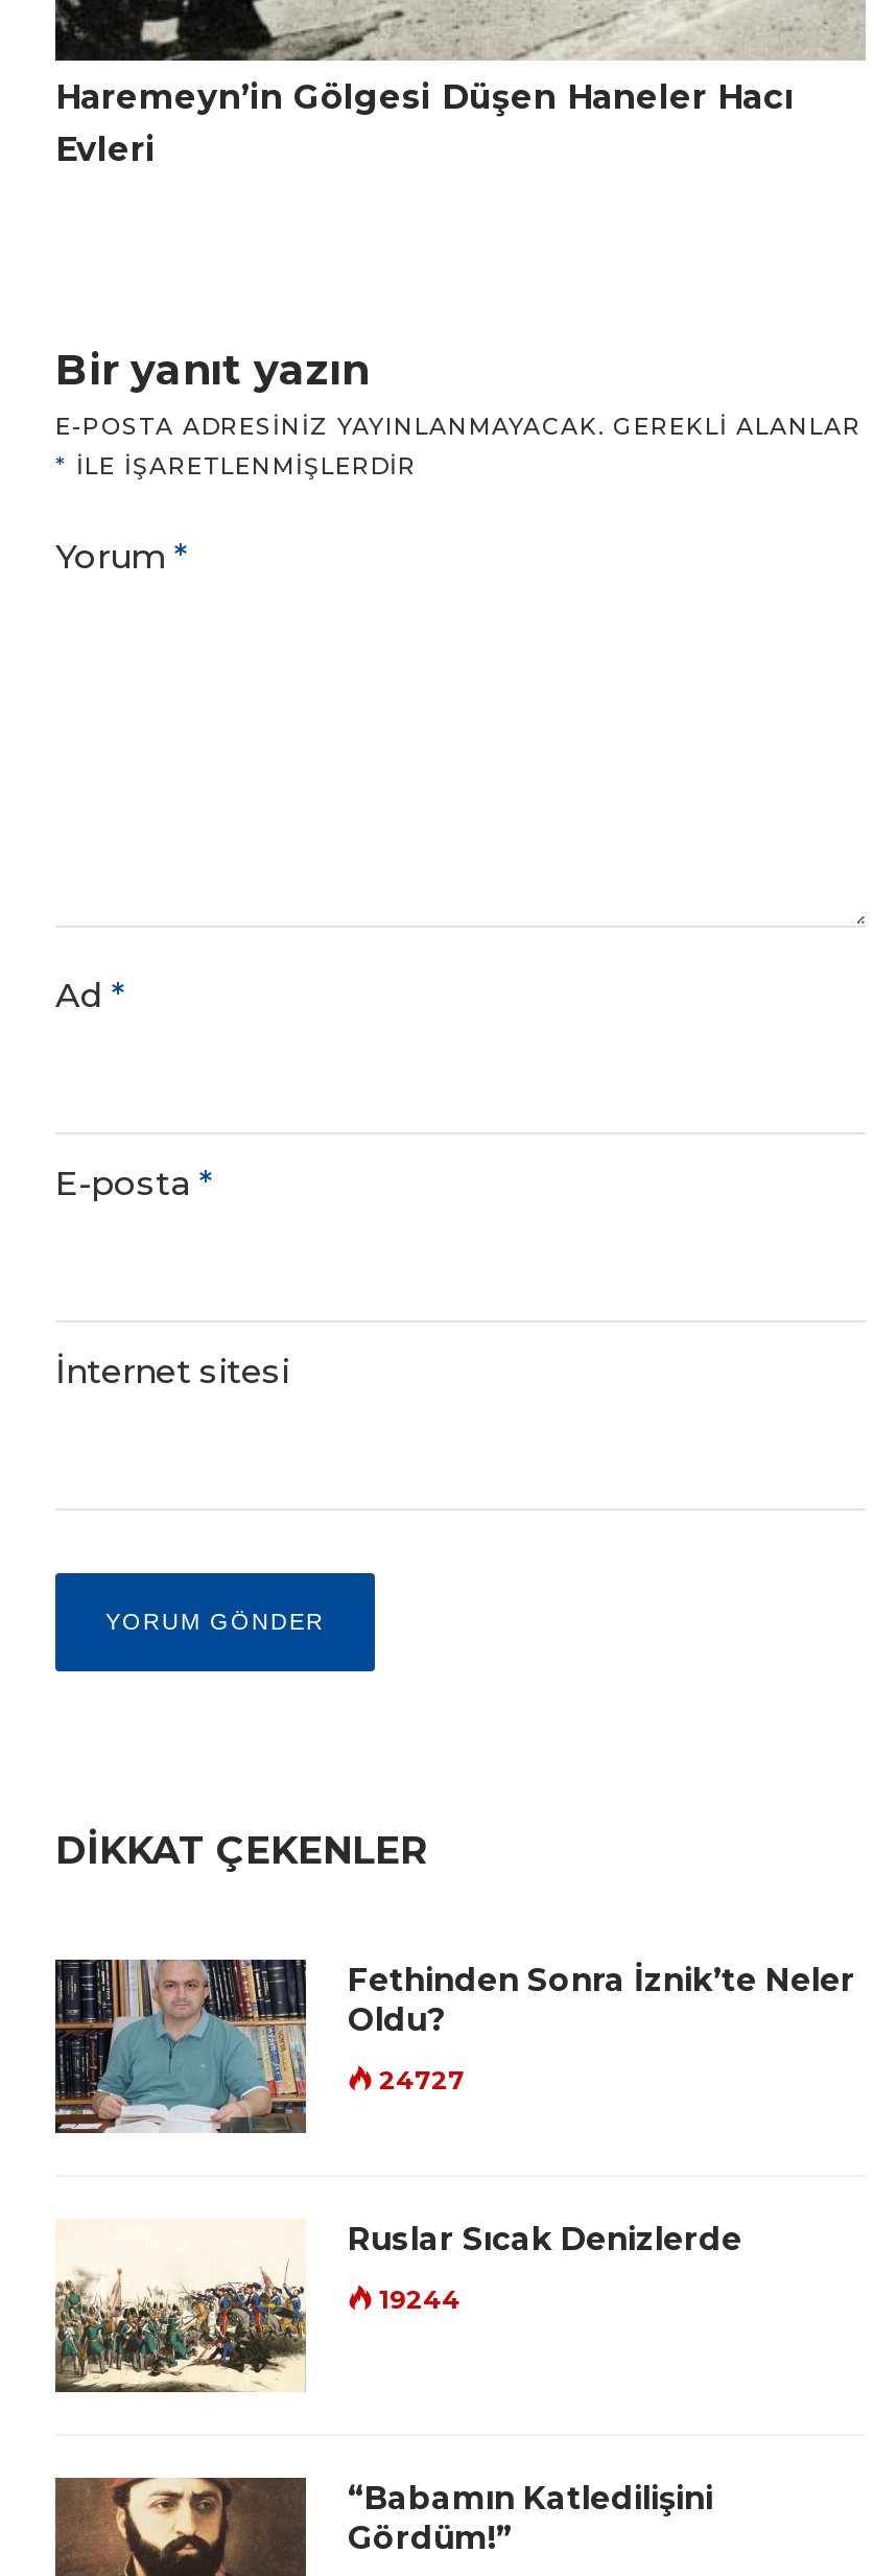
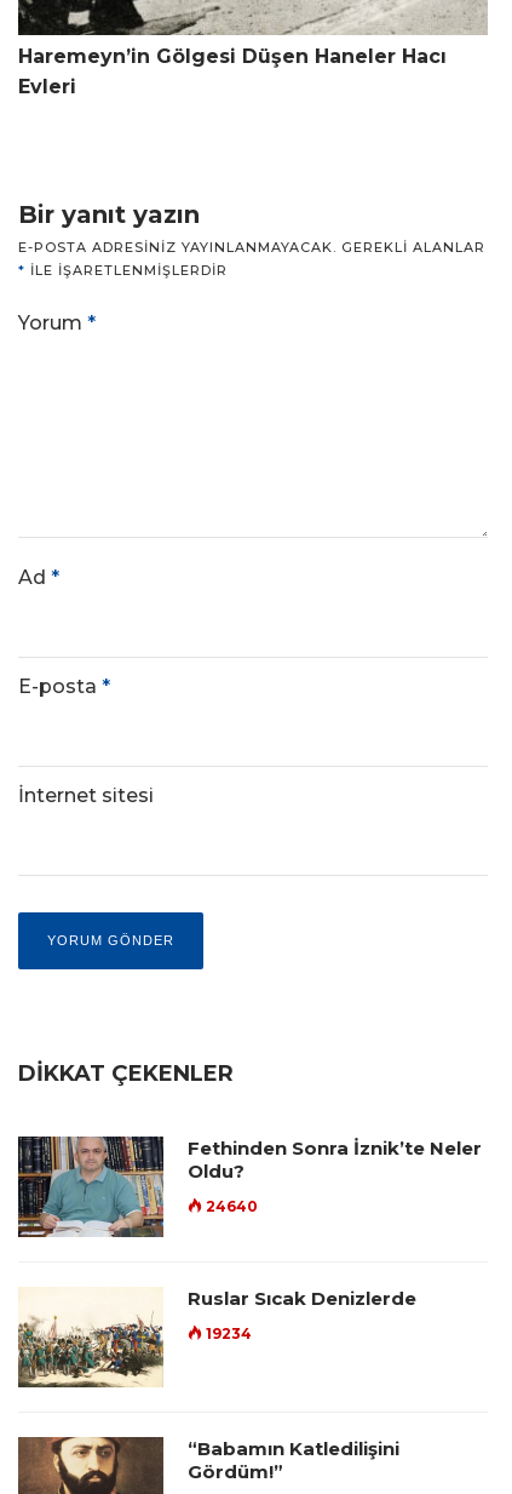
- 24727
+ 24640

- 19244
+ 19234
